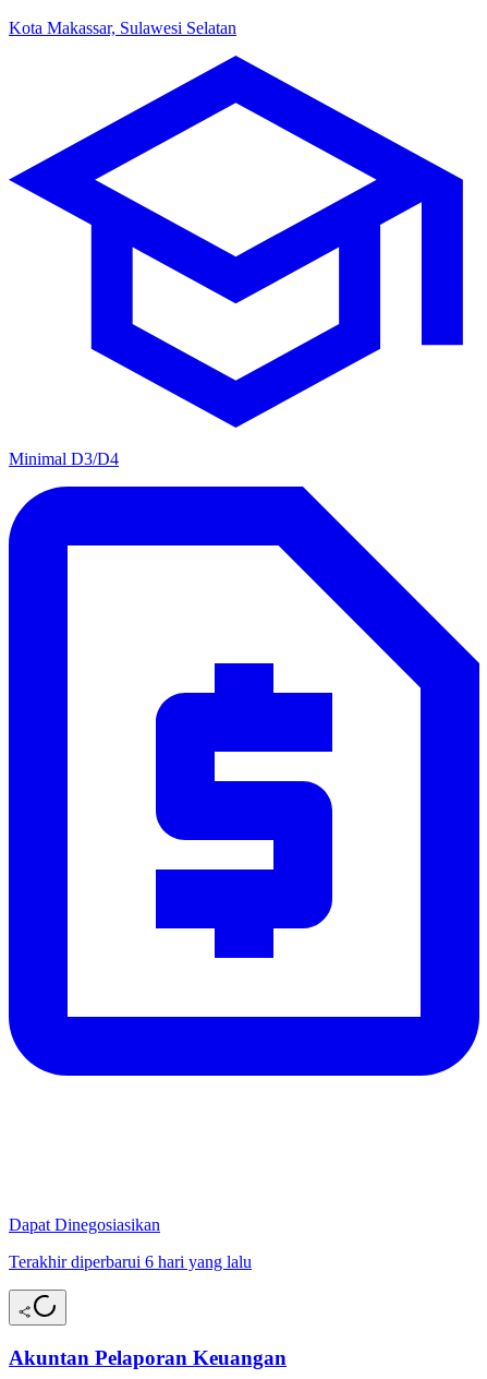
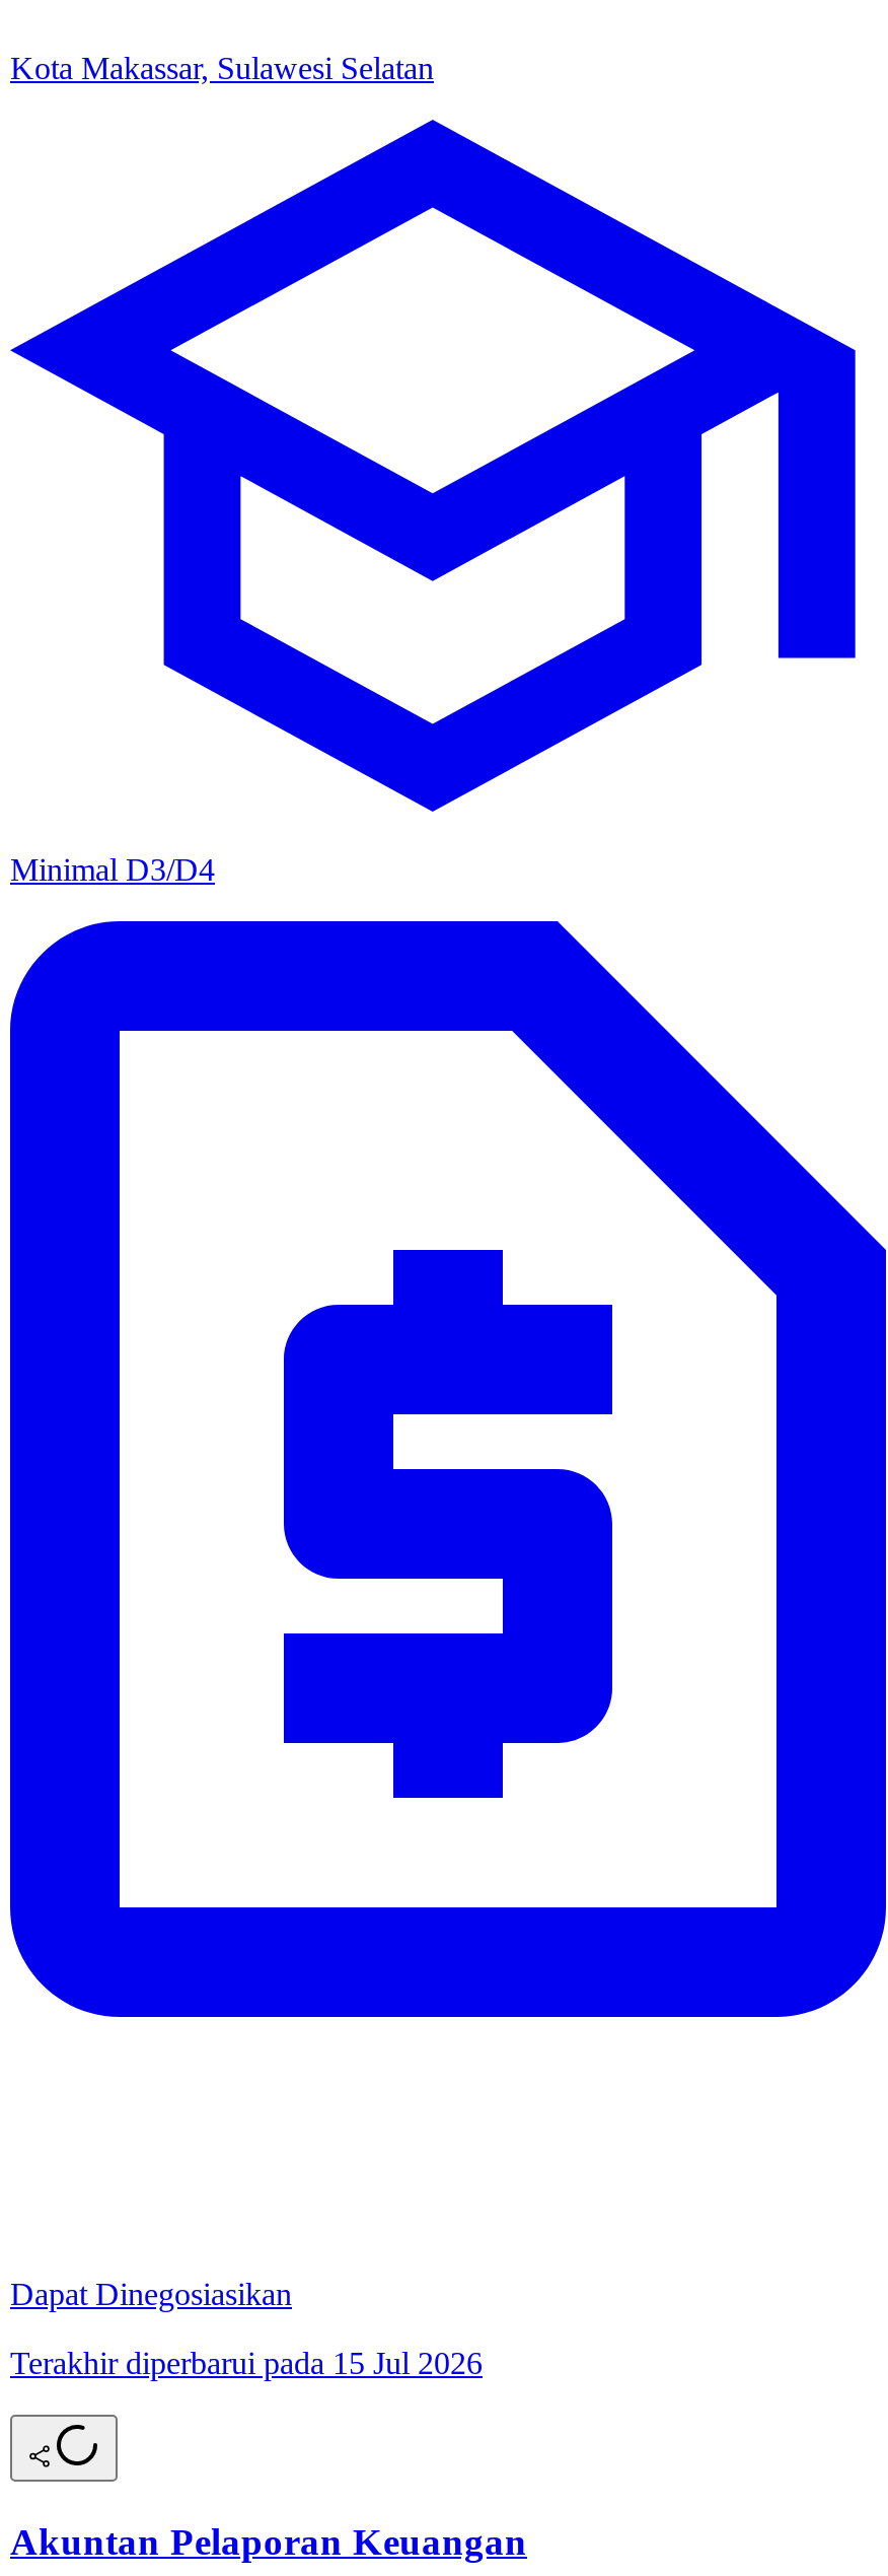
- Terakhir diperbarui 6 hari yang lalu
+ Terakhir diperbarui pada 15 Jul 2026
